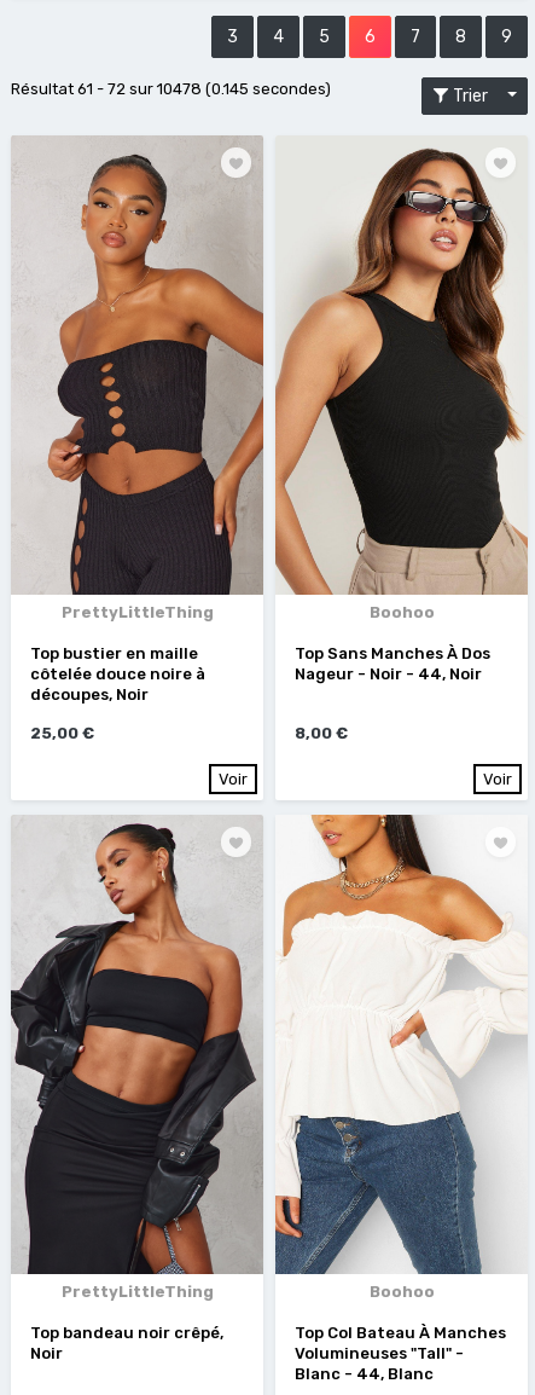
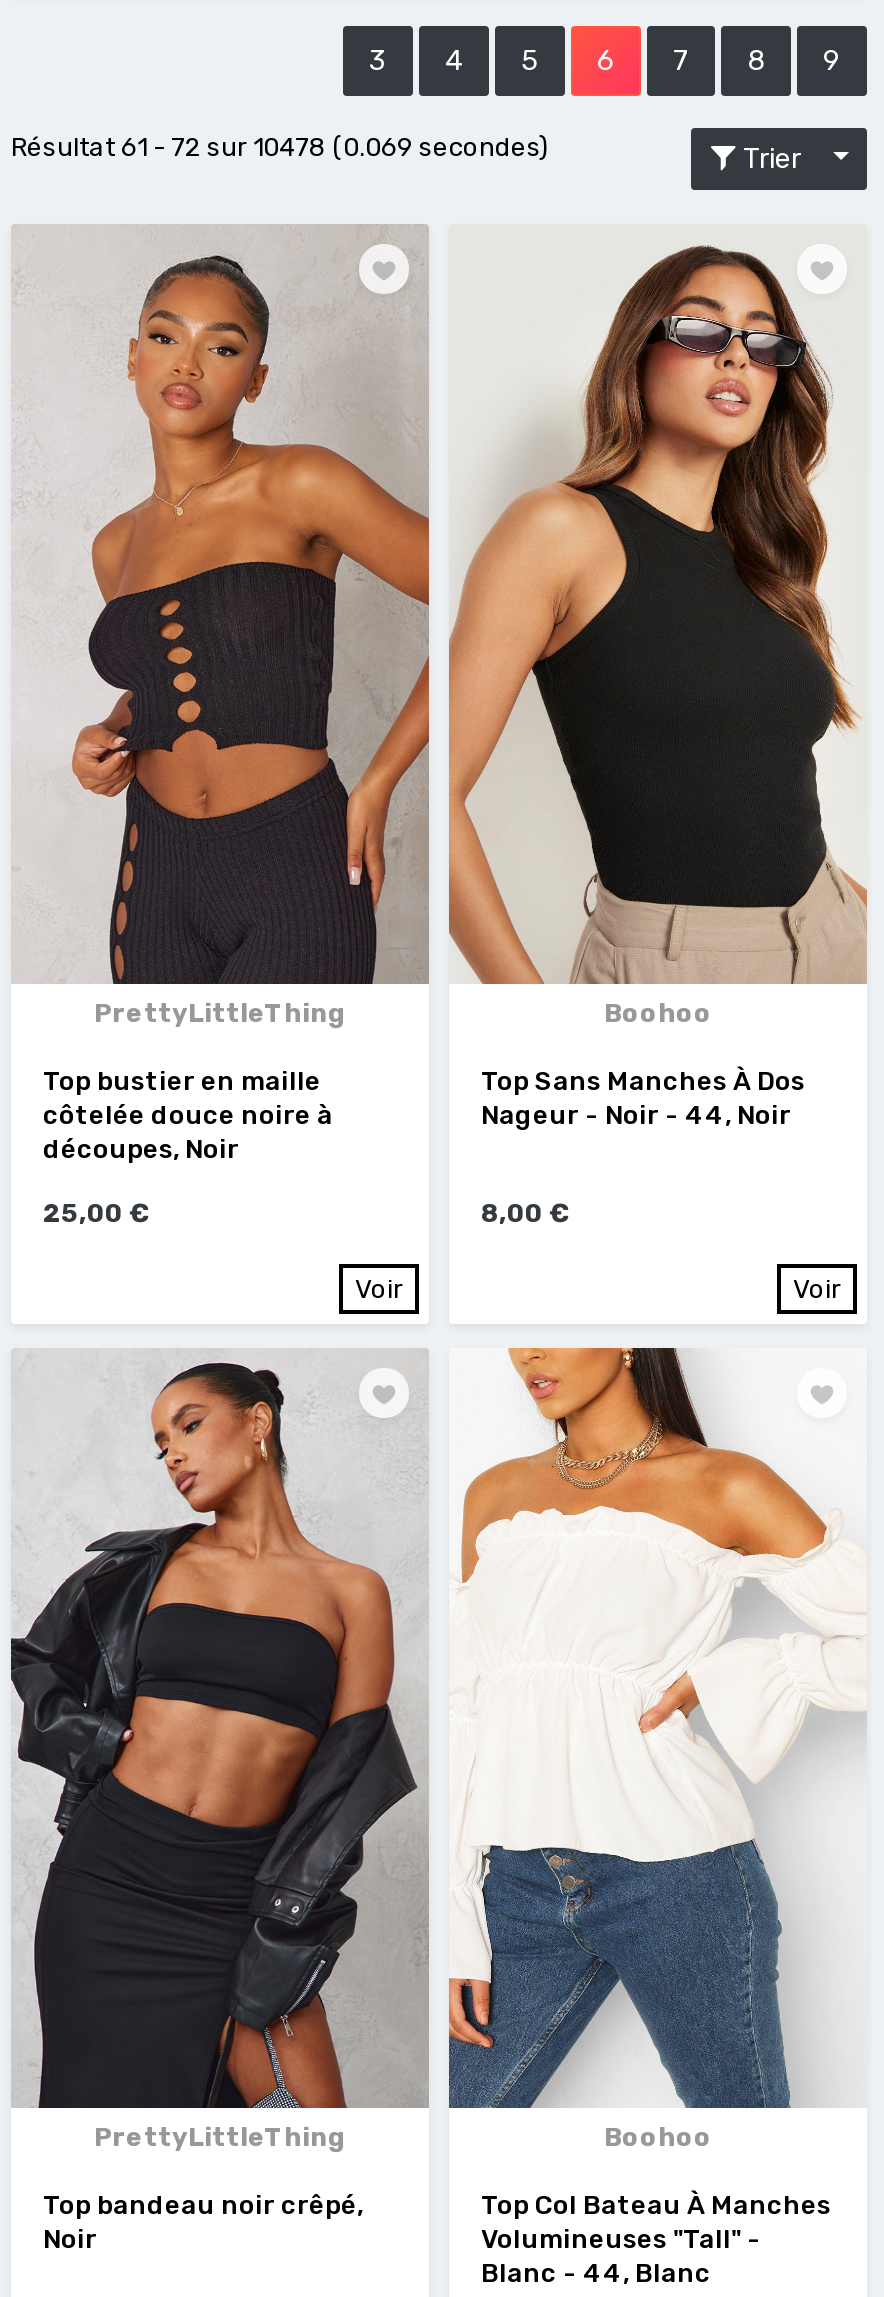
- Résultat 61 - 72 sur 10478 (0.145 secondes)
+ Résultat 61 - 72 sur 10478 (0.069 secondes)
